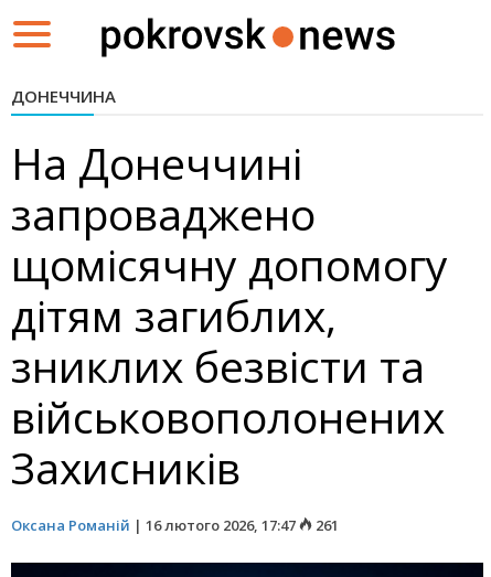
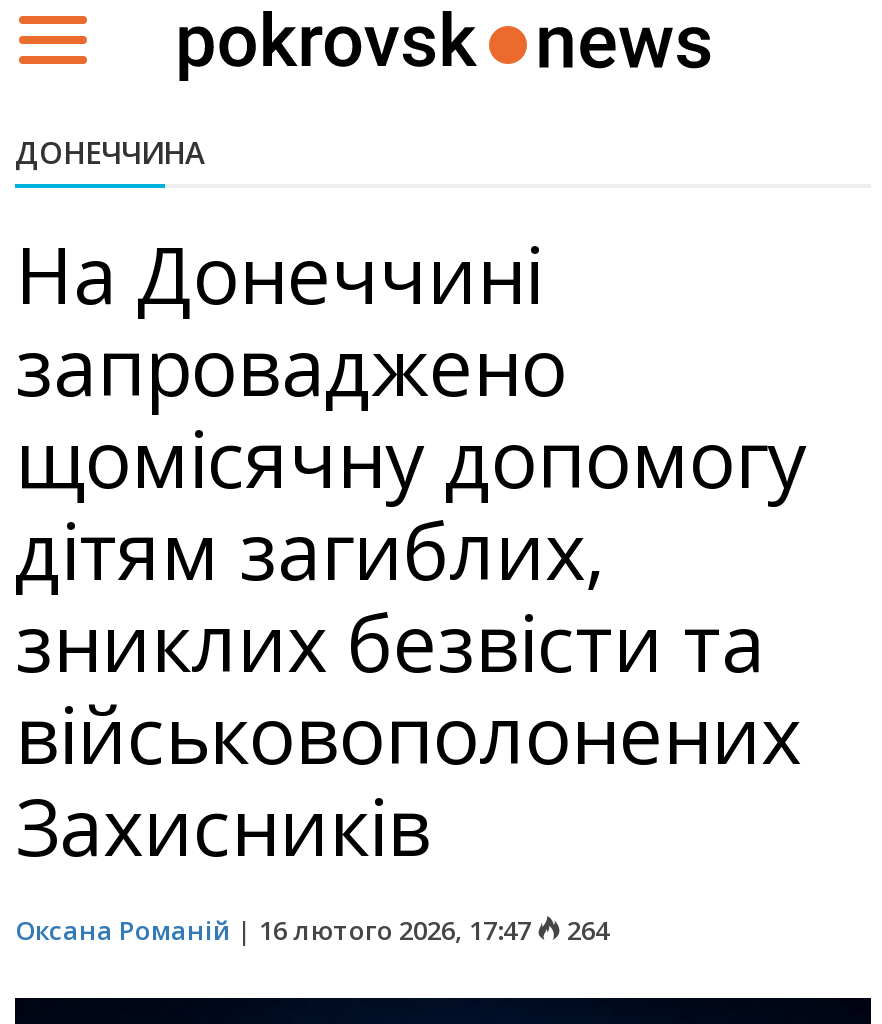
- 261
+ 264
